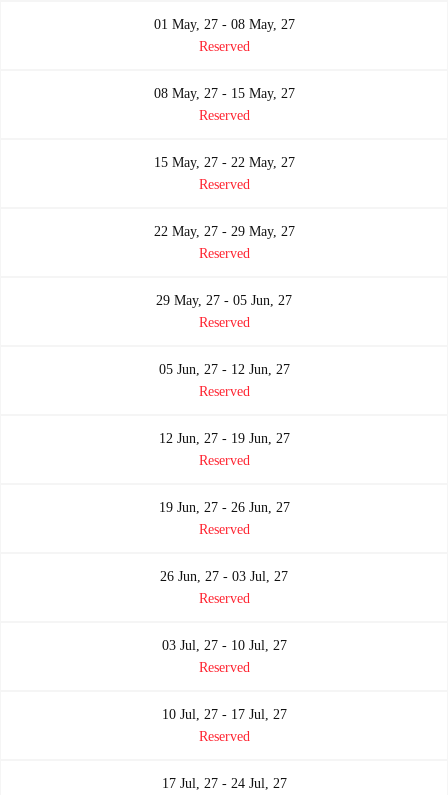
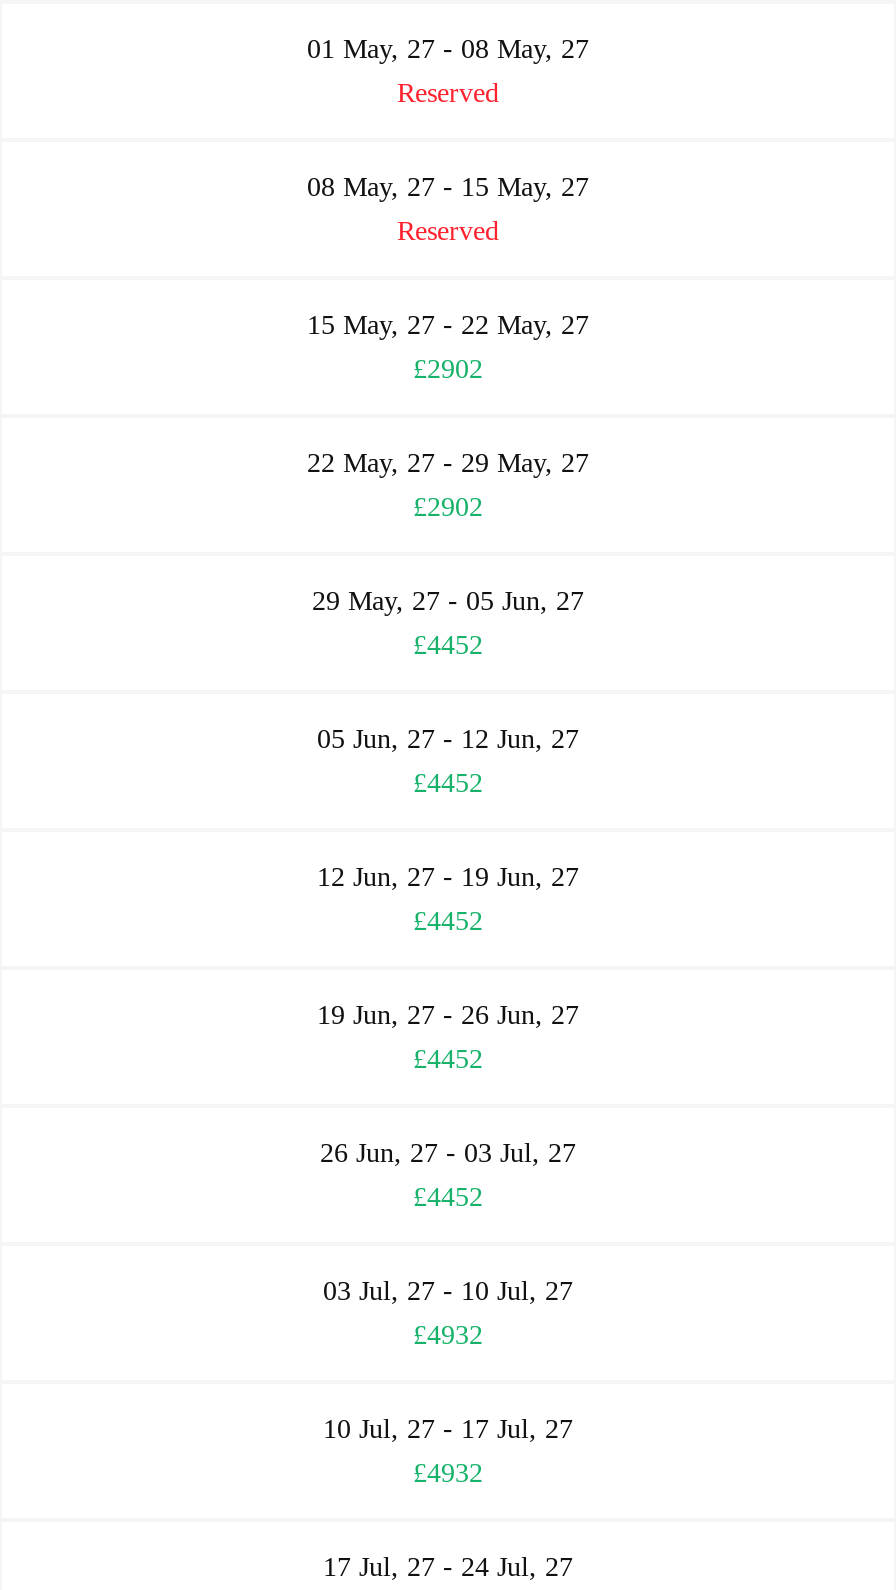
- Reserved
+ £2902

- Reserved
+ £2902

- Reserved
+ £4452

- Reserved
+ £4452

- Reserved
+ £4452

- Reserved
+ £4452

- Reserved
+ £4452

- Reserved
+ £4932

- Reserved
+ £4932
